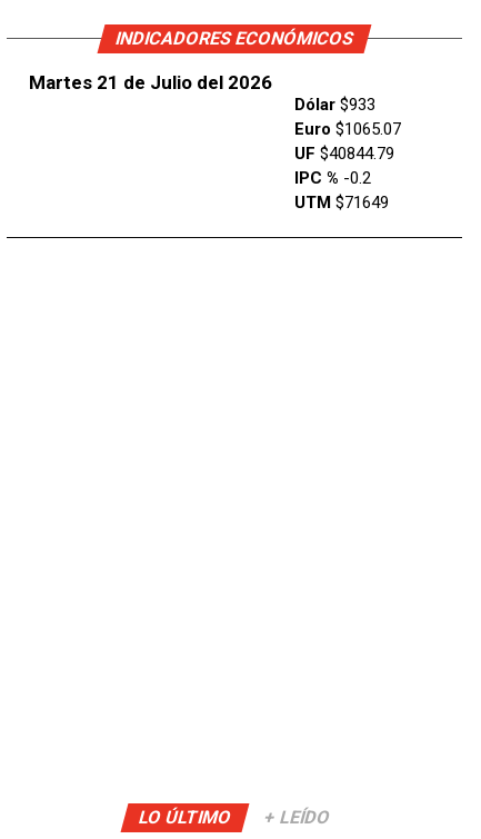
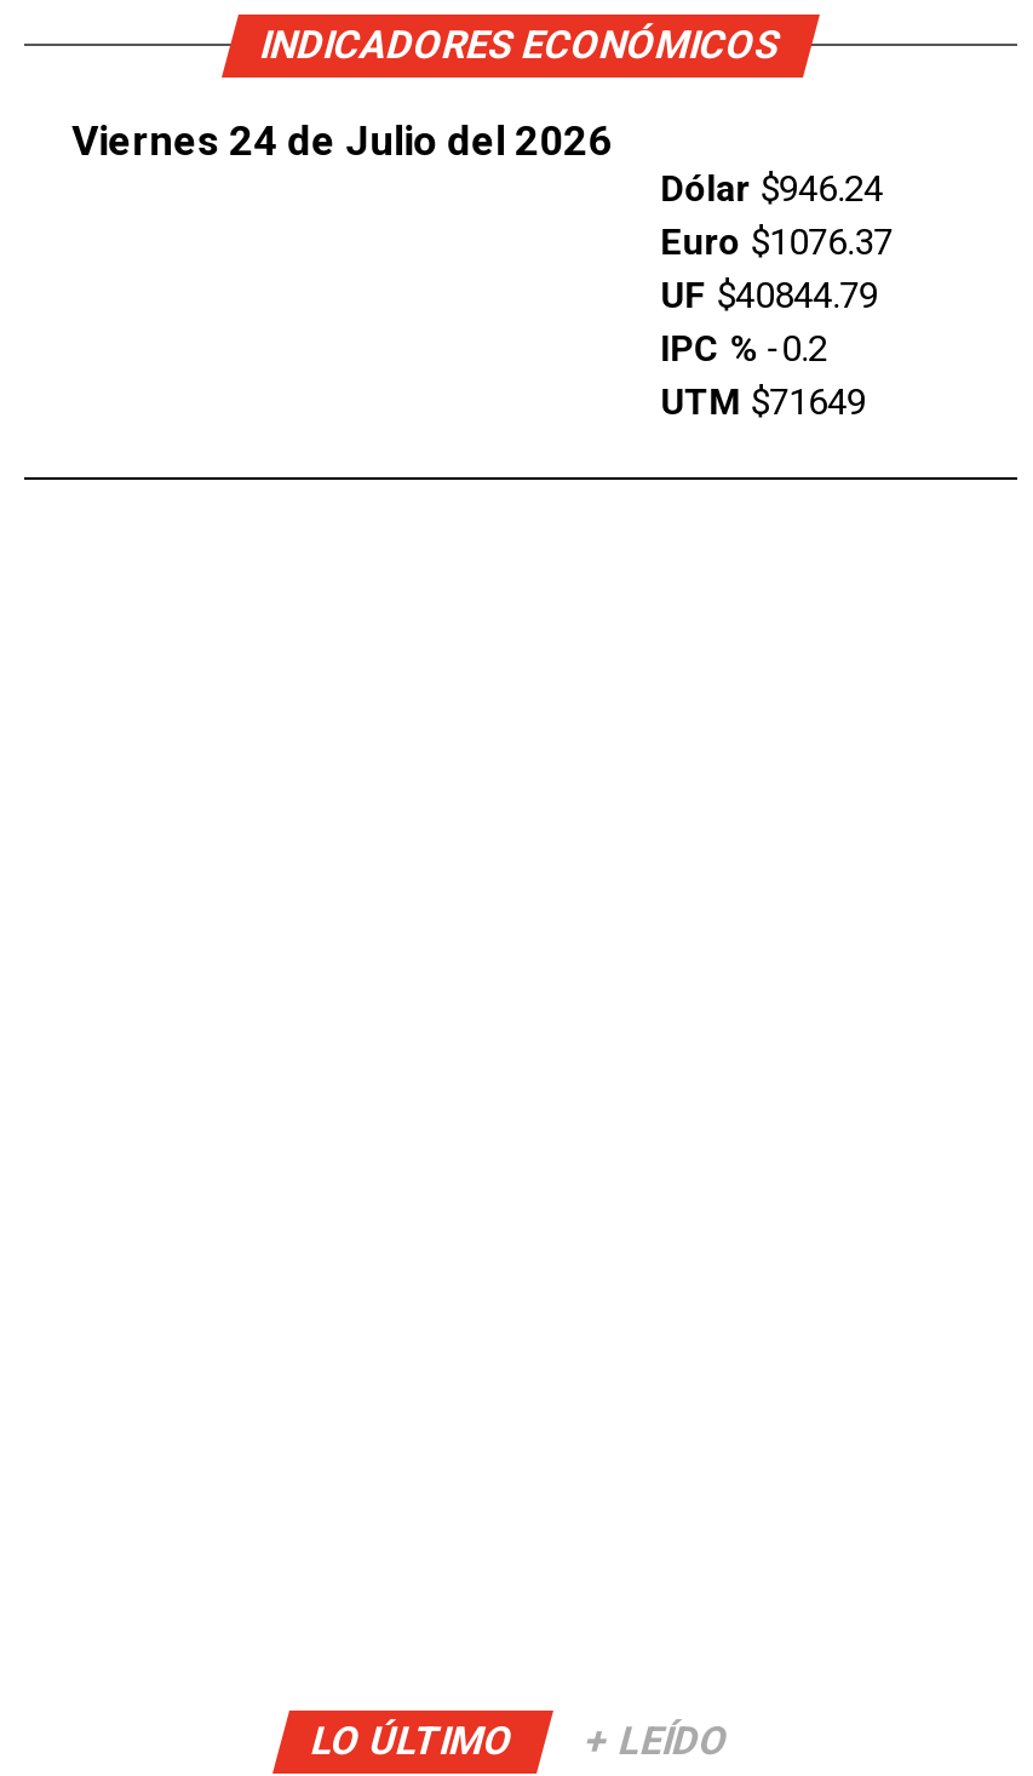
- Martes 21 de Julio del 2026
+ Viernes 24 de Julio del 2026

- Dólar $933
+ Dólar $946.24

- Euro $1065.07
+ Euro $1076.37
